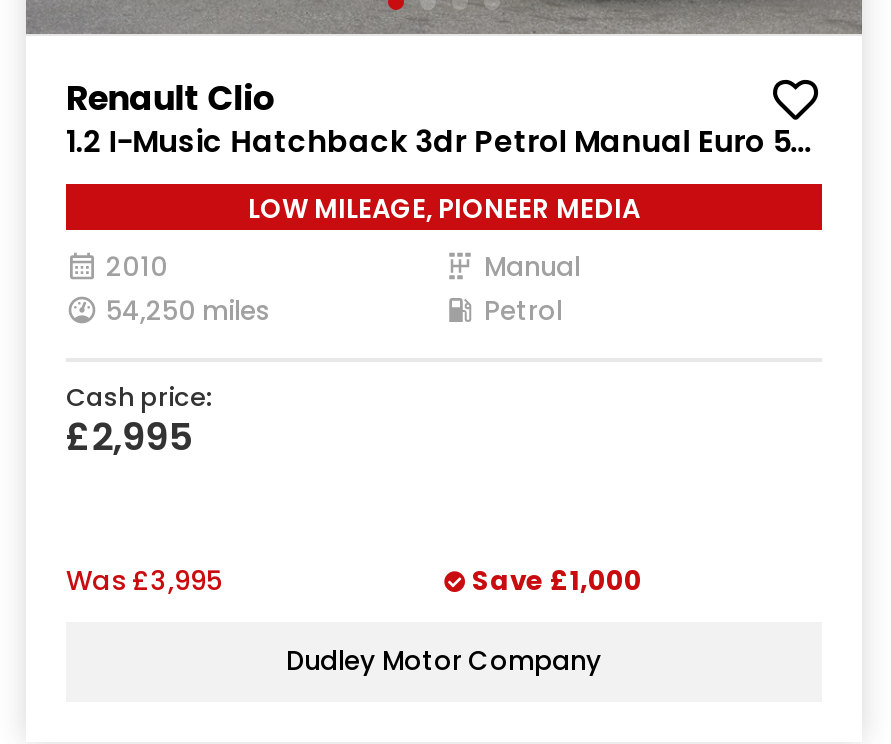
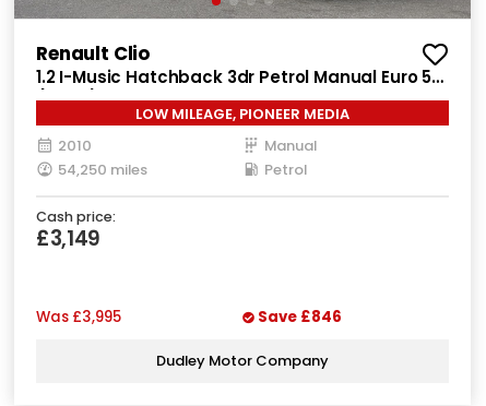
- £2,995
+ £3,149

- Save £1,000
+ Save £846
